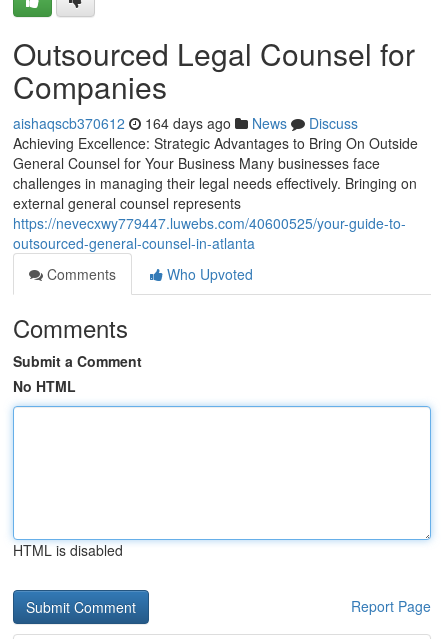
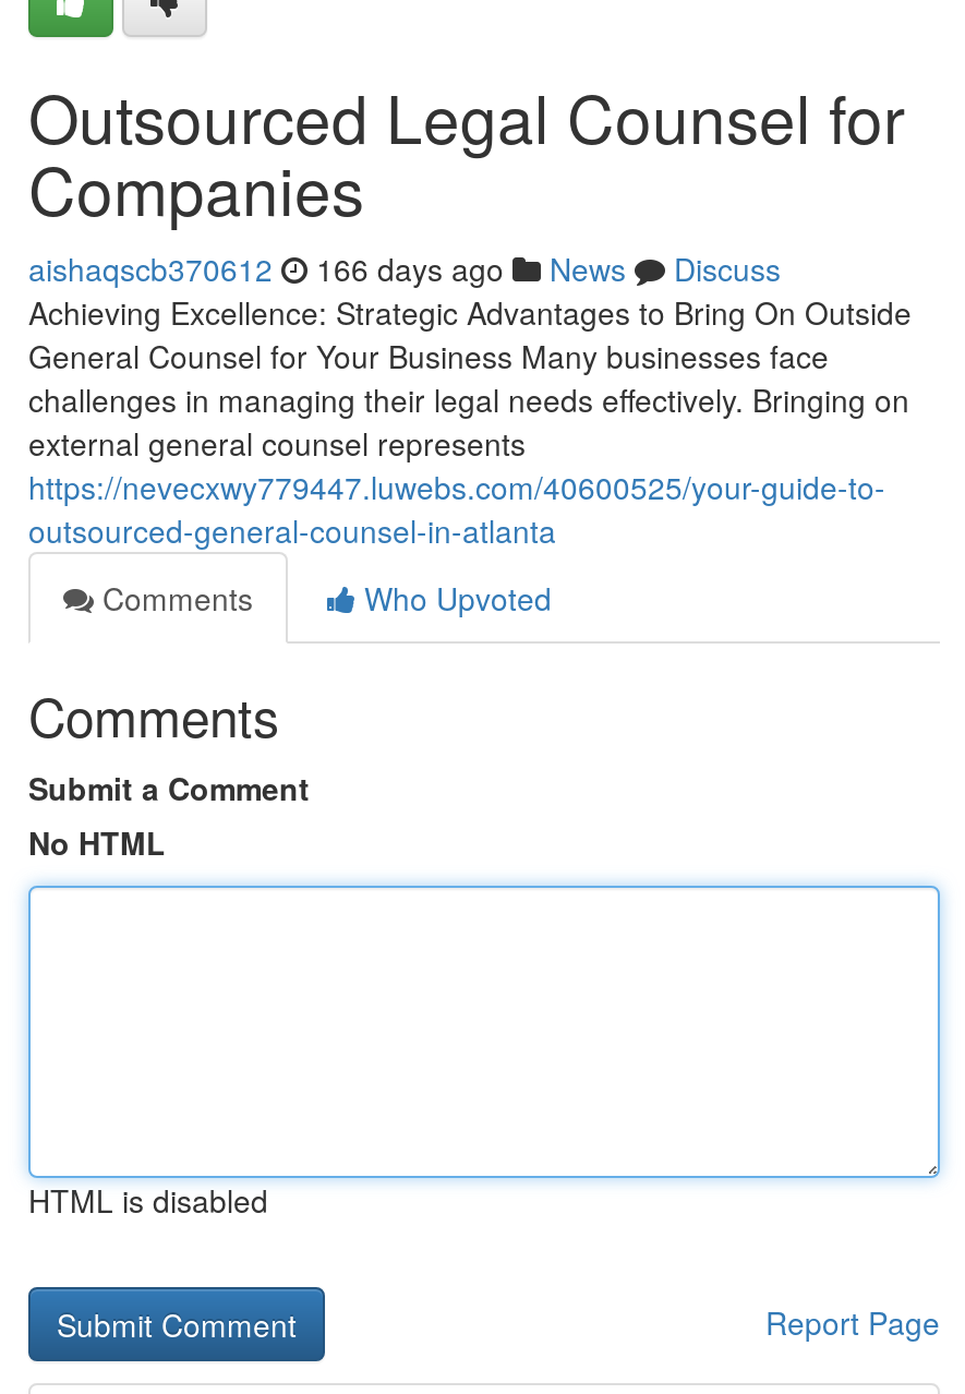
- aishaqscb370612 164 days ago News Discuss
+ aishaqscb370612 166 days ago News Discuss
